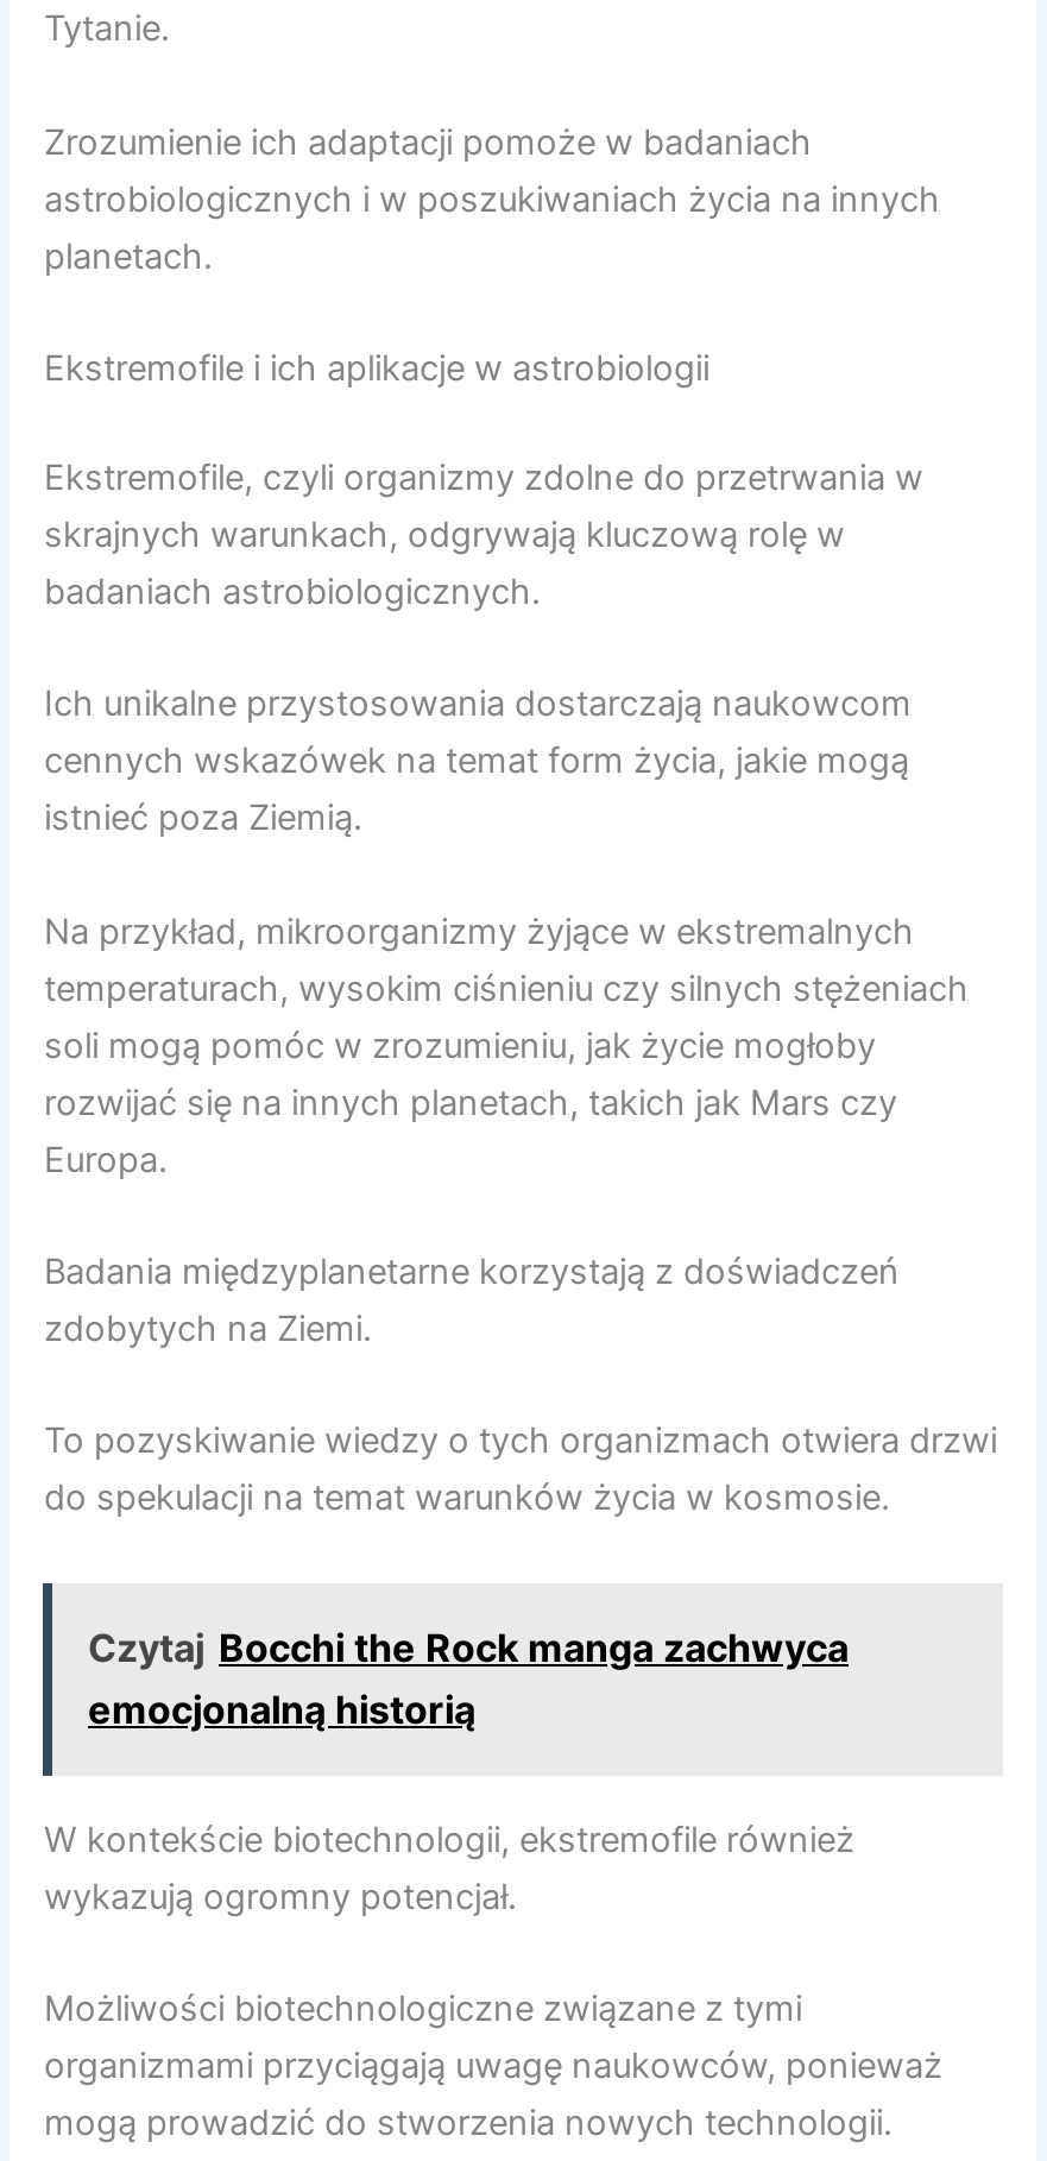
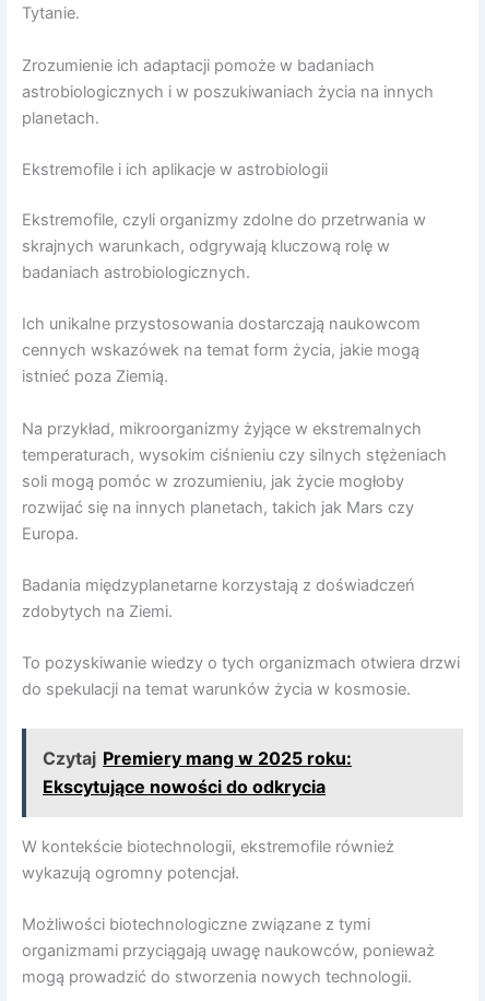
- Czytaj Bocchi the Rock manga zachwyca
- emocjonalną historią
+ Czytaj Premiery mang w 2025 roku:
+ Ekscytujące nowości do odkrycia
